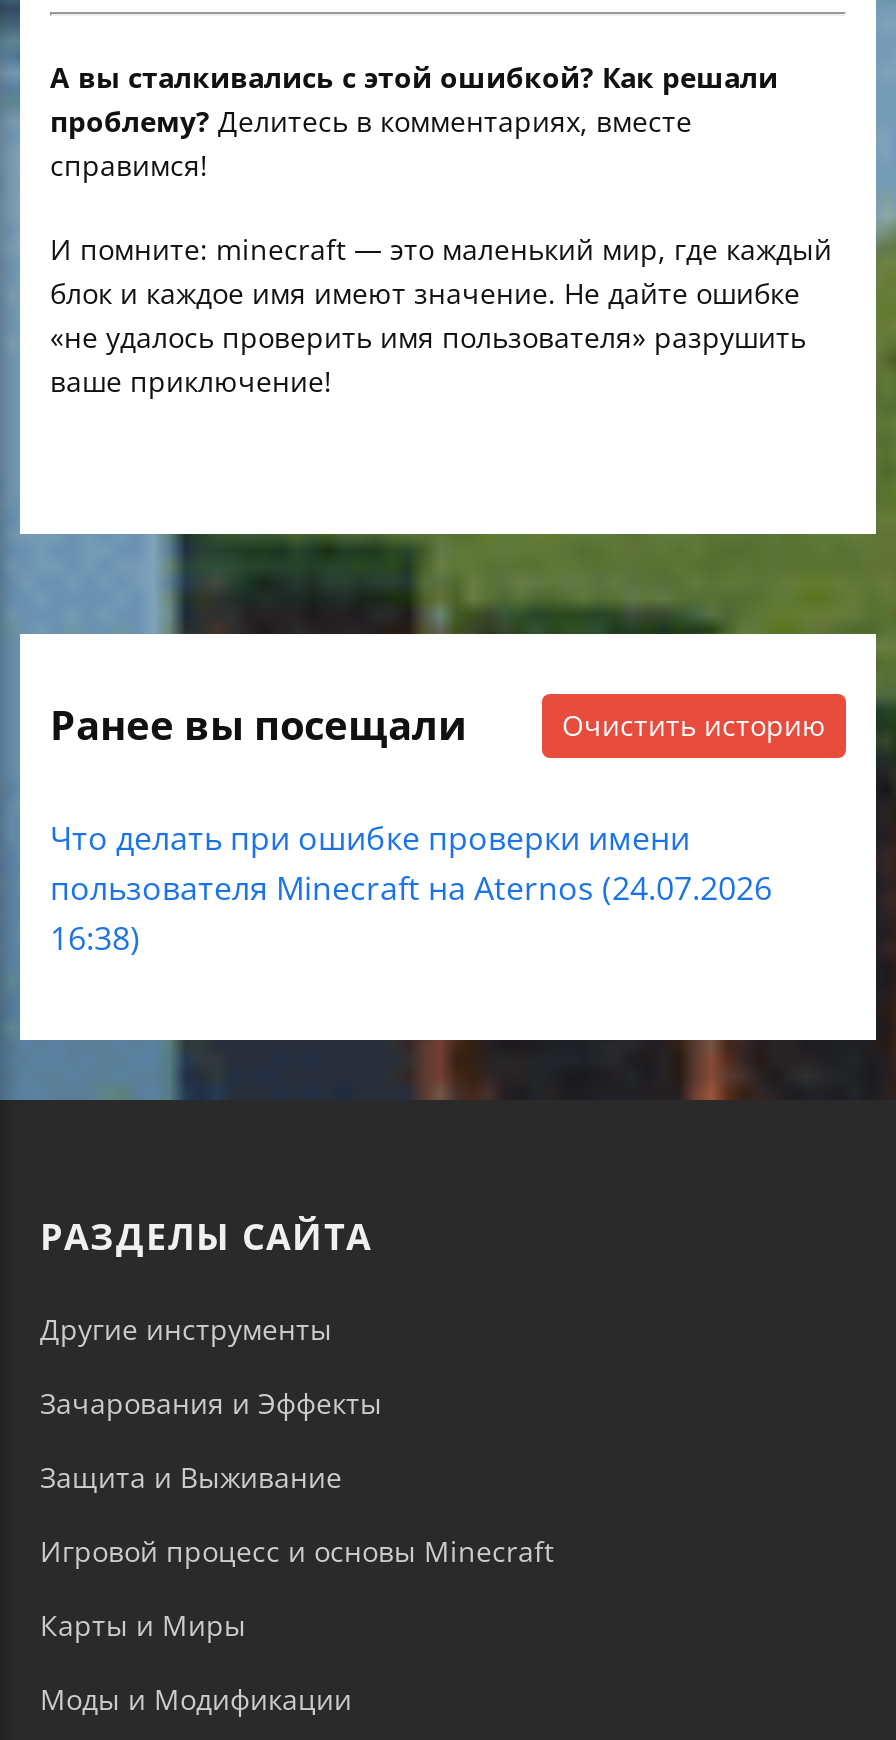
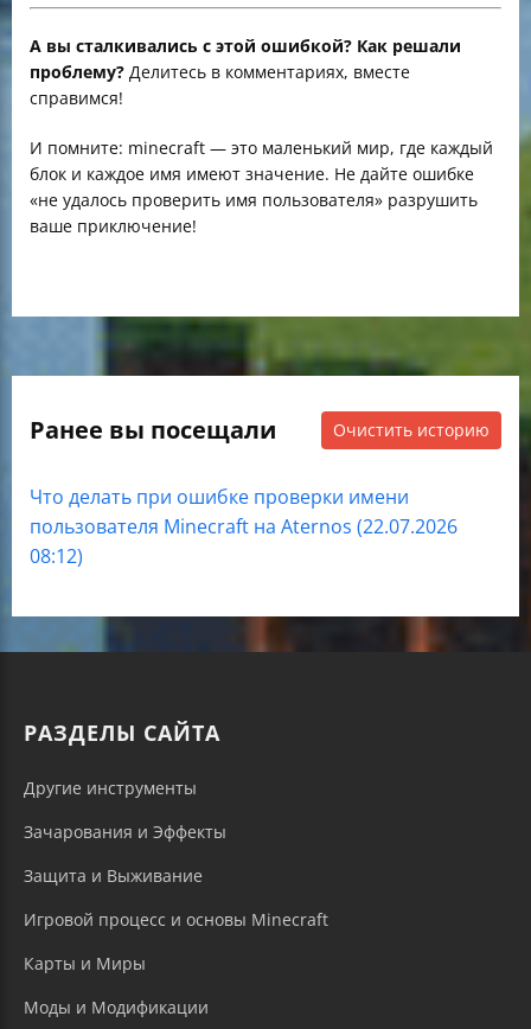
- пользователя Minecraft на Aternos (24.07.2026
+ пользователя Minecraft на Aternos (22.07.2026

- 16:38)
+ 08:12)
